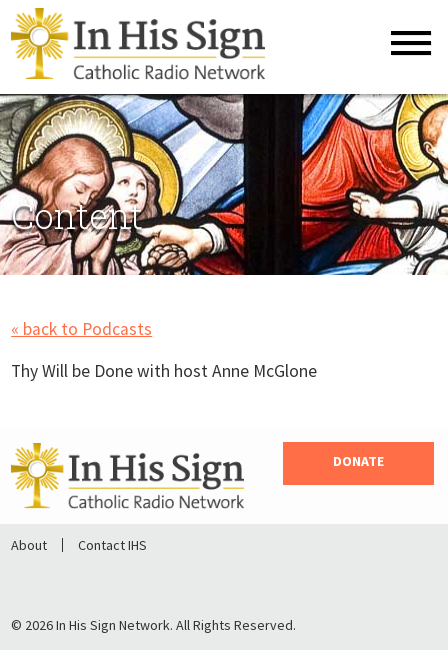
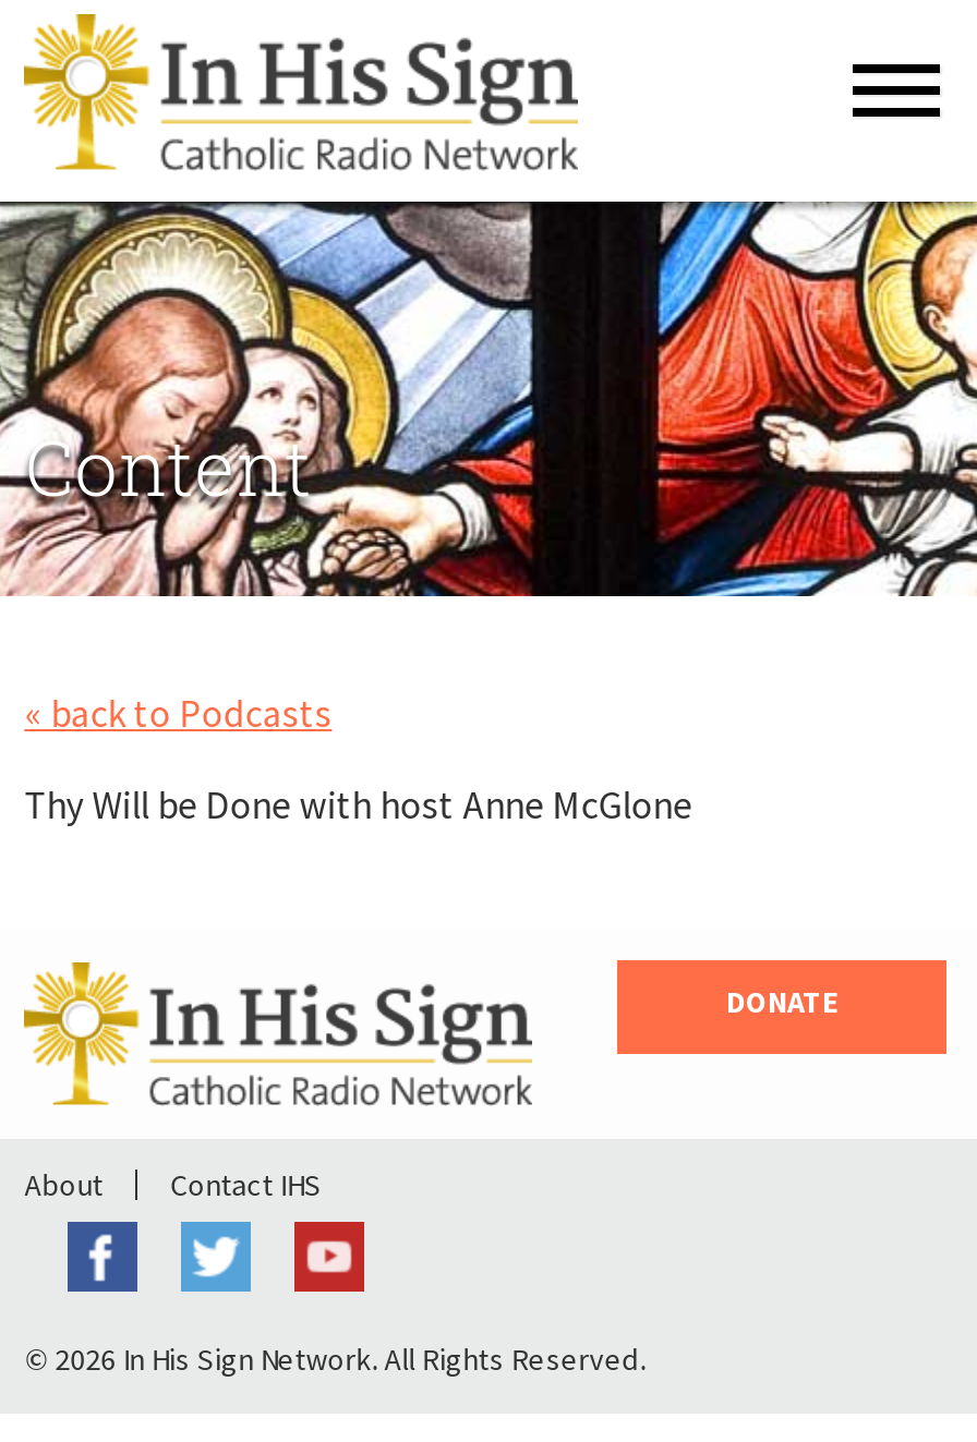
+ [image]

+ [image]

+ [image]
